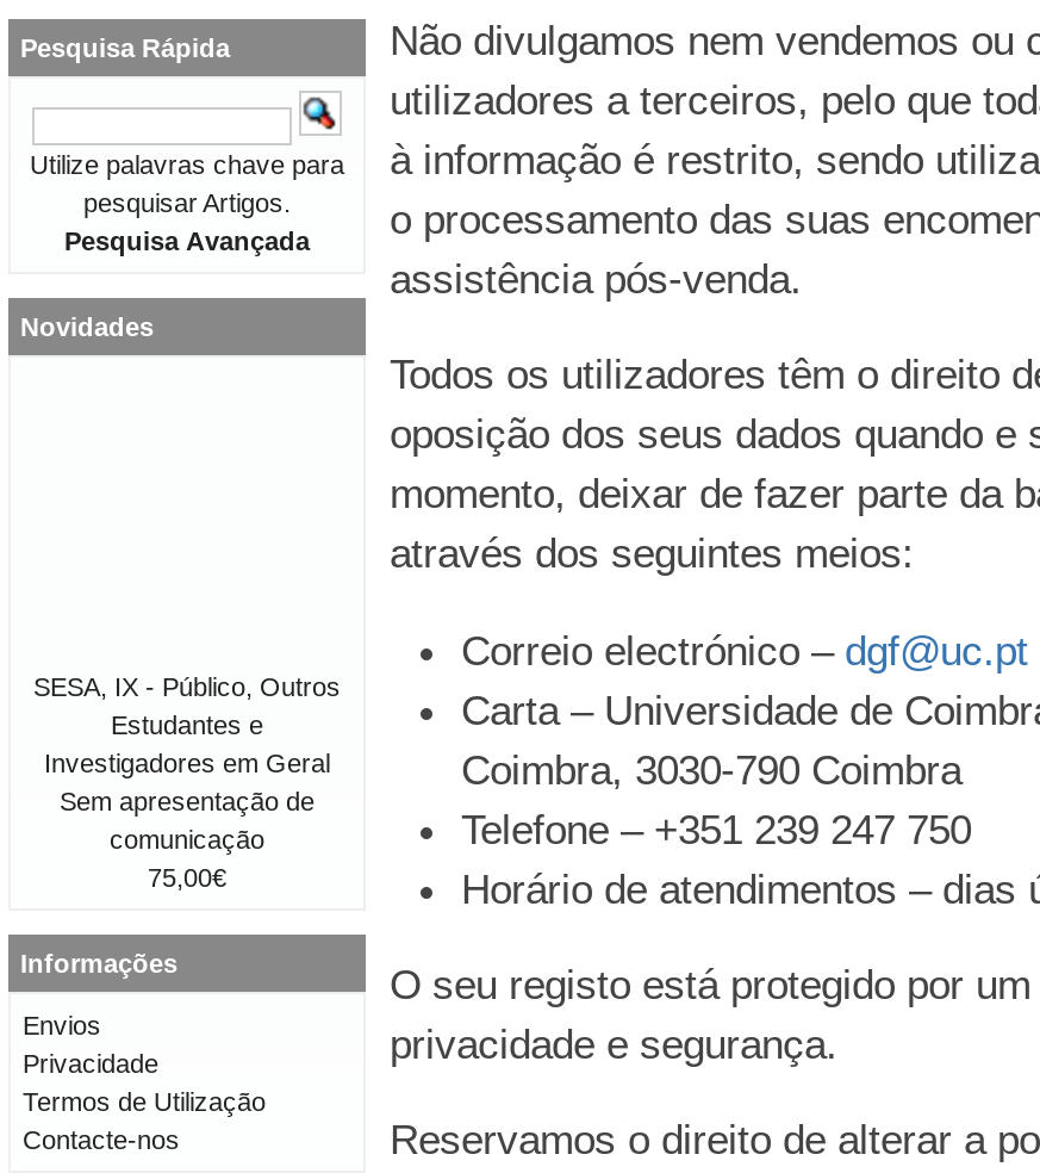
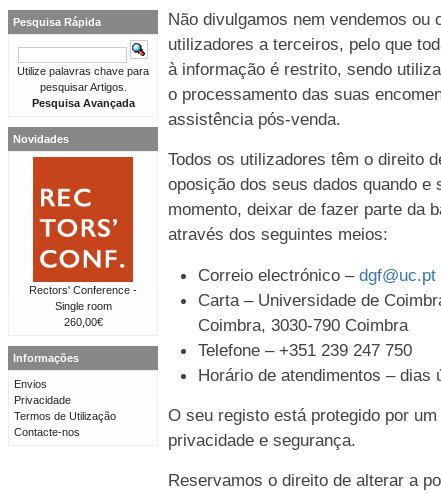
+ [image]

- SESA, IX - Público, Outros
- Estudantes e
- Investigadores em Geral
- Sem apresentação de
- comunicação
- 75,00€
+ Rectors' Conference -
+ Single room
+ 260,00€

moved up: Informações | Envios | Privacidade | Termos de Utilização | Contacte-nos
